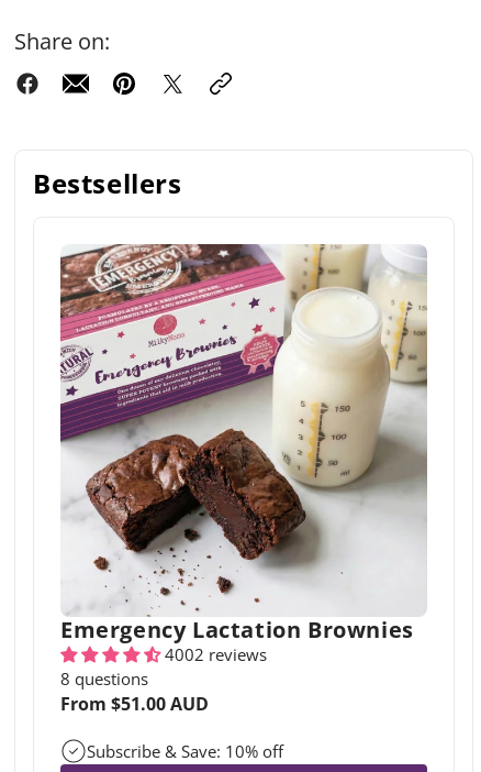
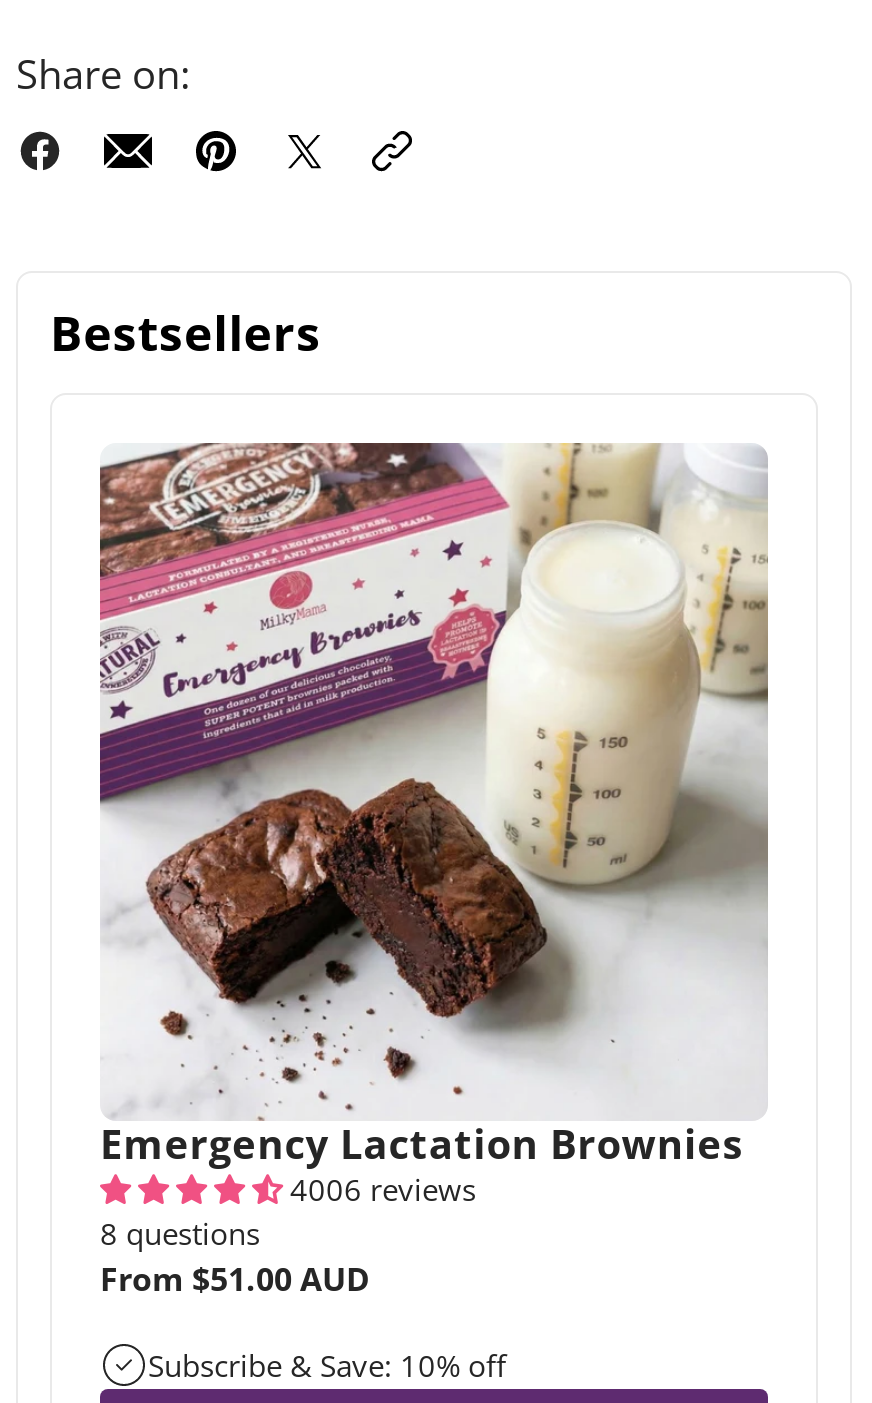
- 4002 reviews
+ 4006 reviews
